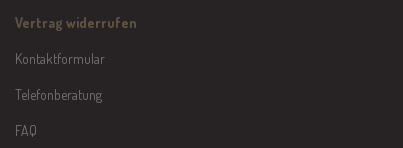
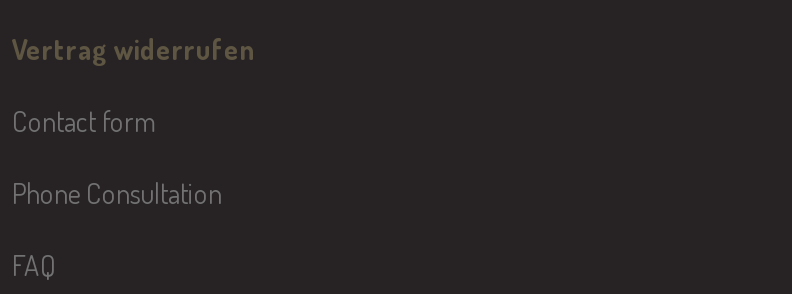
- Kontaktformular
+ Contact form

- Telefonberatung
+ Phone Consultation
